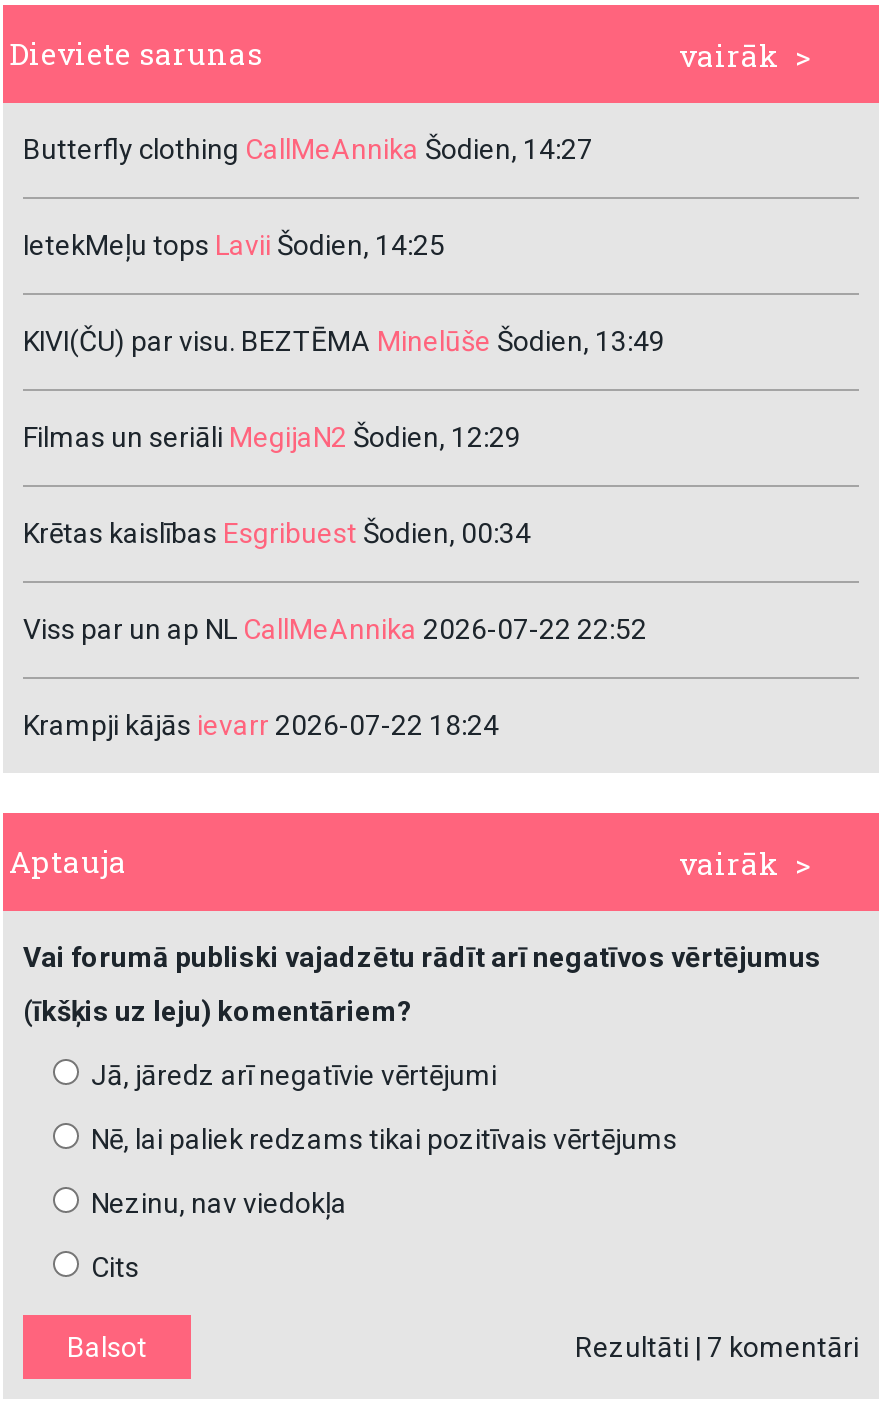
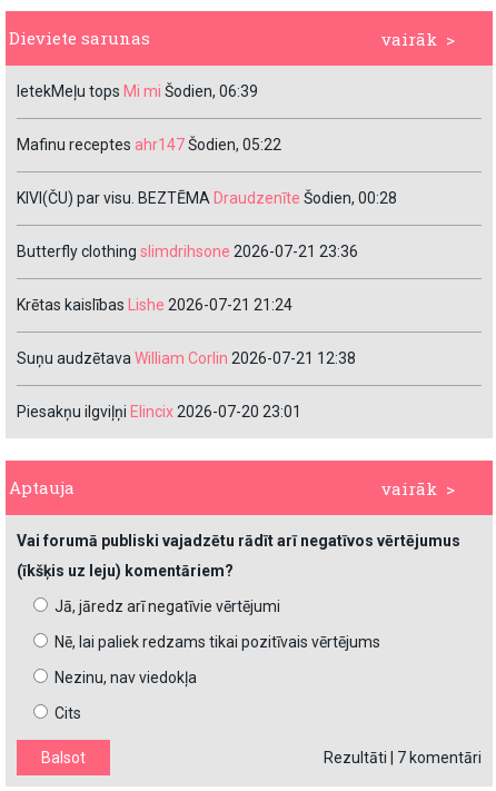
- Butterfly clothing CallMeAnnika Šodien, 14:27
+ IetekMeļu tops Mi mi Šodien, 06:39

- IetekMeļu tops Lavii Šodien, 14:25
+ Mafinu receptes ahr147 Šodien, 05:22

- KIVI(ČU) par visu. BEZTĒMA Minelūše Šodien, 13:49
+ KIVI(ČU) par visu. BEZTĒMA Draudzenīte Šodien, 00:28

- Filmas un seriāli MegijaN2 Šodien, 12:29
+ Butterfly clothing slimdrihsone 2026-07-21 23:36

- Krētas kaislības Esgribuest Šodien, 00:34
+ Krētas kaislības Lishe 2026-07-21 21:24

- Viss par un ap NL CallMeAnnika 2026-07-22 22:52
+ Suņu audzētava William Corlin 2026-07-21 12:38

- Krampji kājās ievarr 2026-07-22 18:24
+ Piesakņu ilgviļņi Elincix 2026-07-20 23:01
